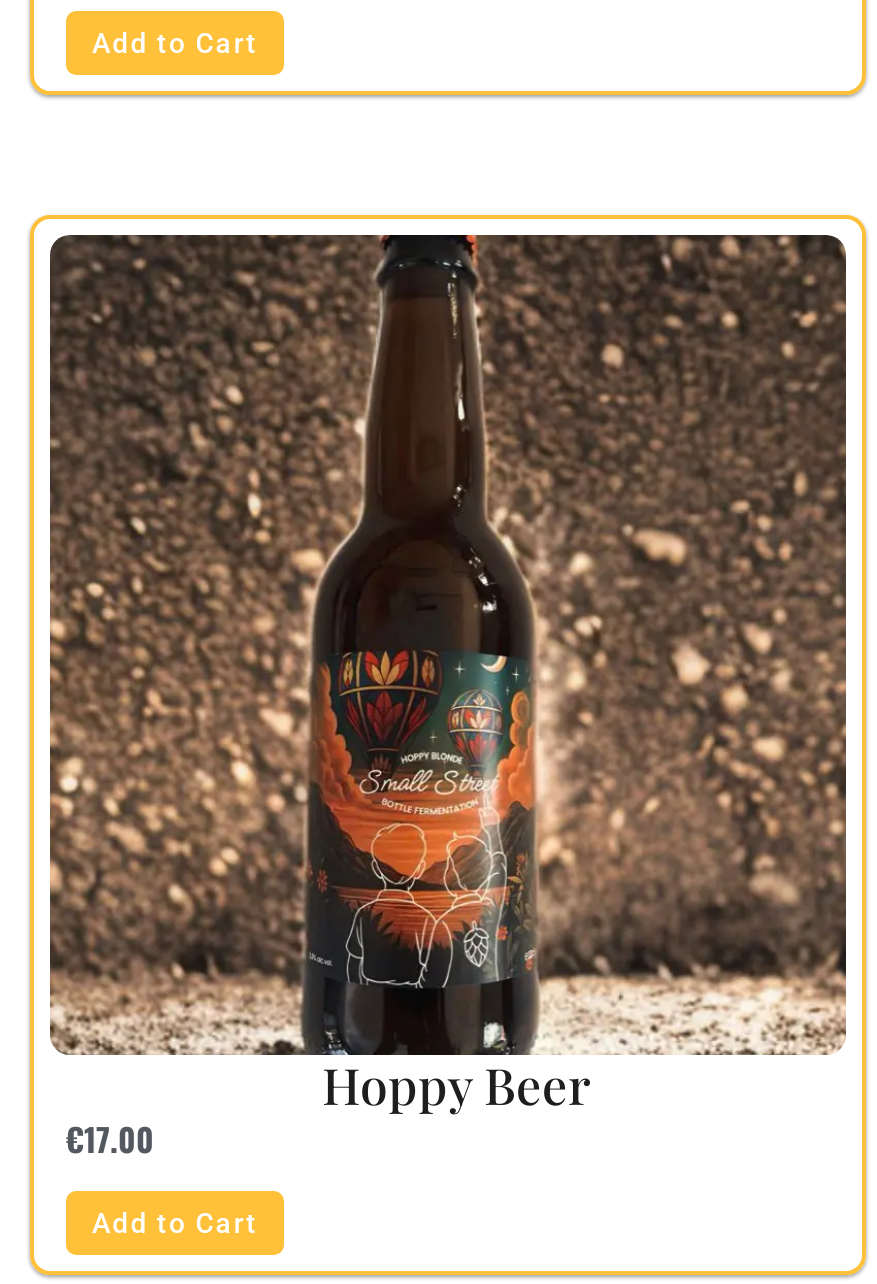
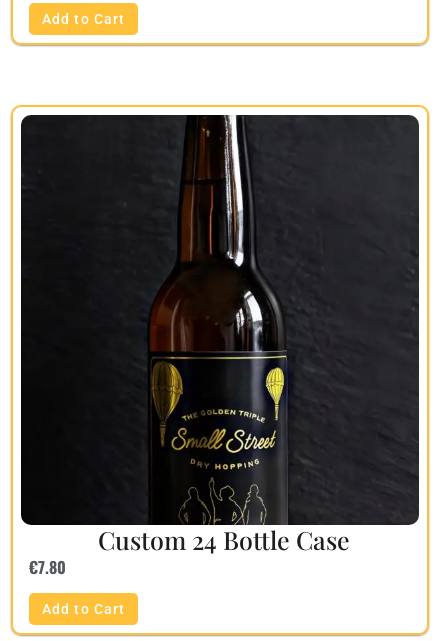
- [image]
- Hoppy Beer
- €17.00
+ [image]
+ Custom 24 Bottle Case
+ €7.80
